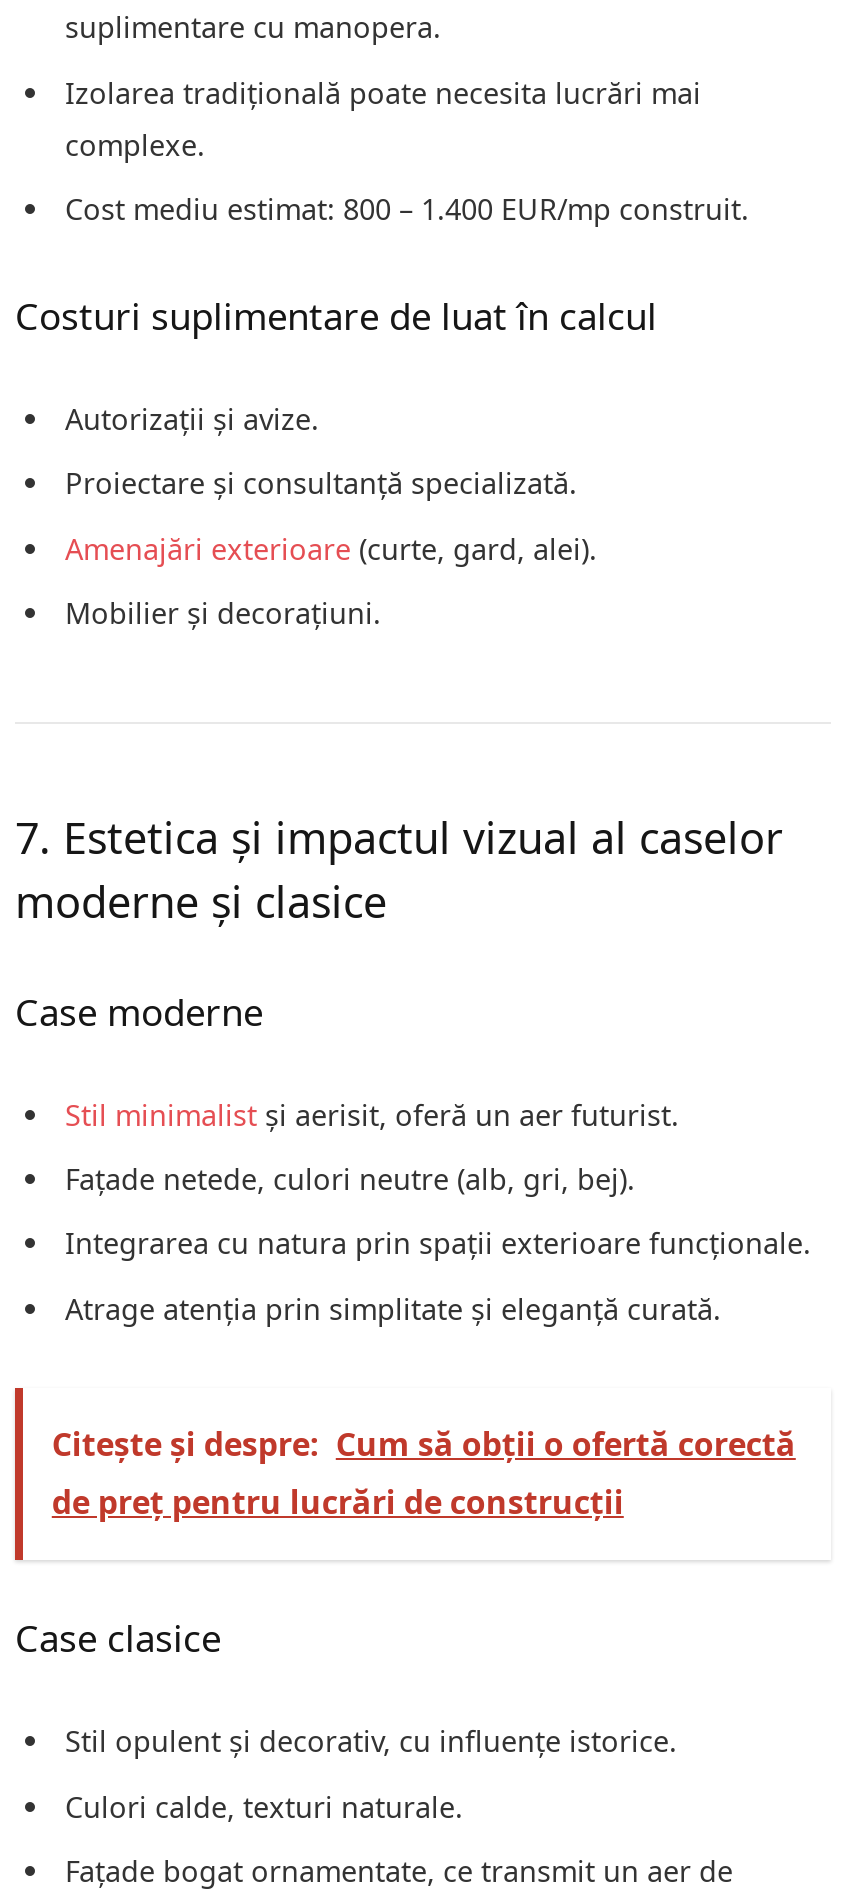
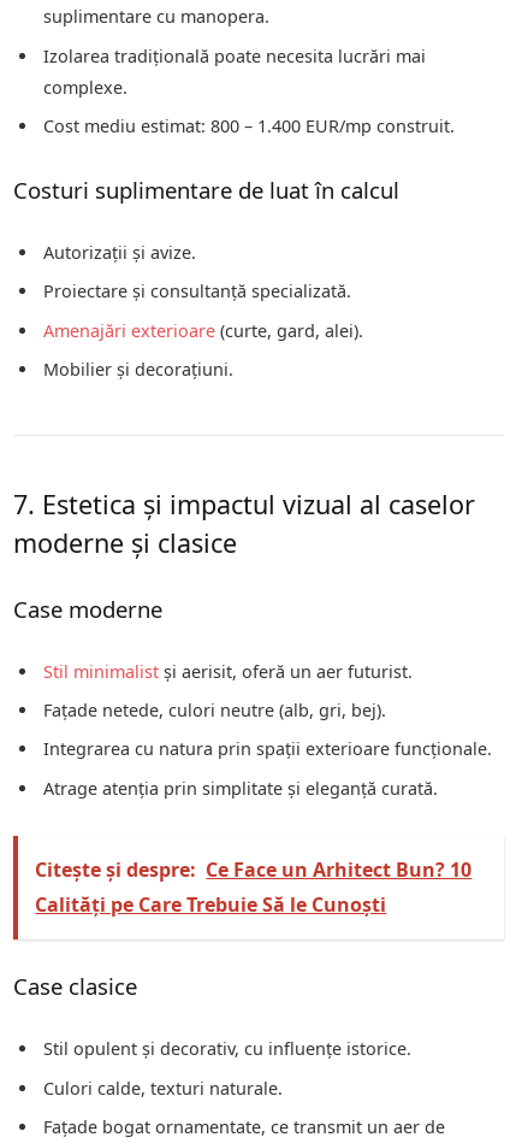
- Citește și despre: Cum să obții o ofertă corectă
- de preț pentru lucrări de construcții
+ Citește și despre: Ce Face un Arhitect Bun? 10
+ Calități pe Care Trebuie Să le Cunoști
